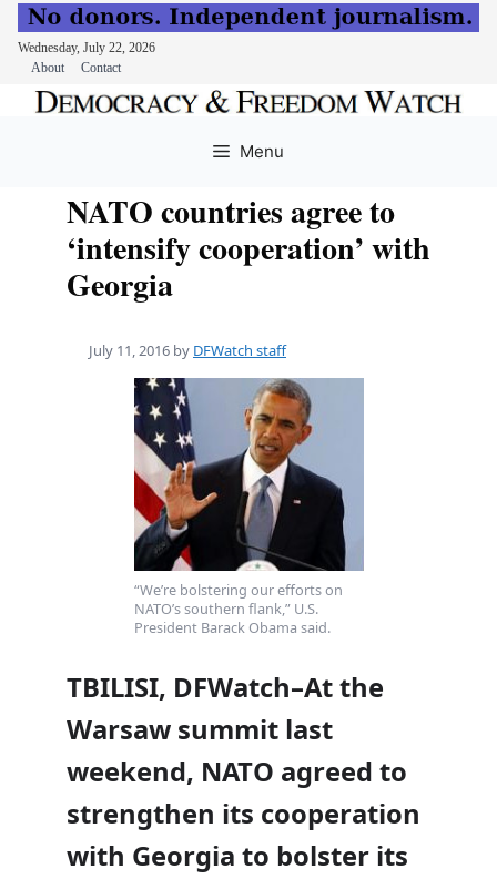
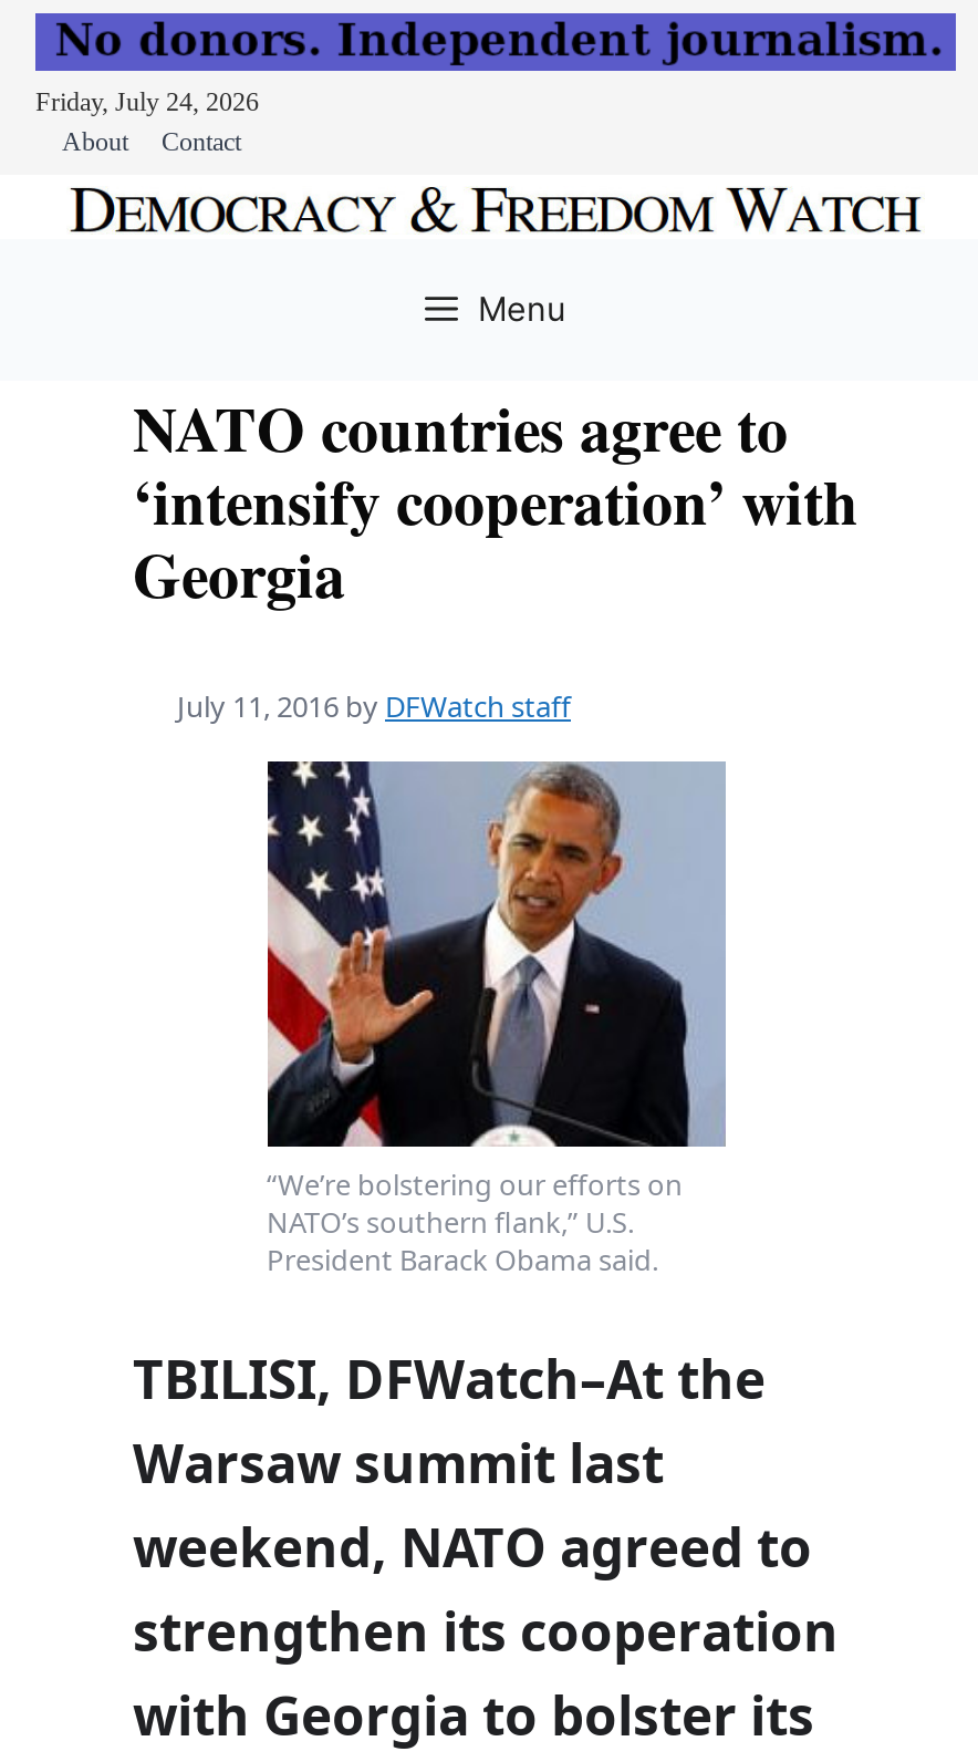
- Wednesday, July 22, 2026
+ Friday, July 24, 2026
